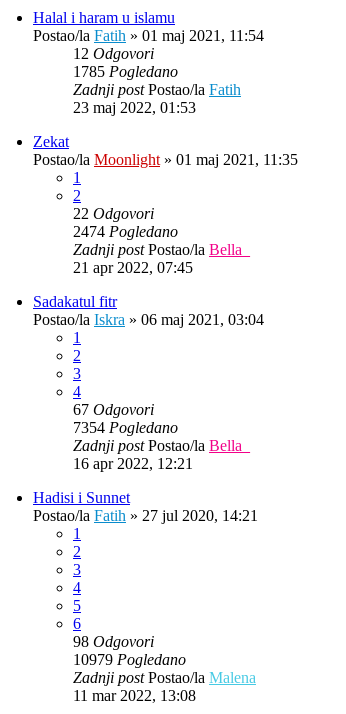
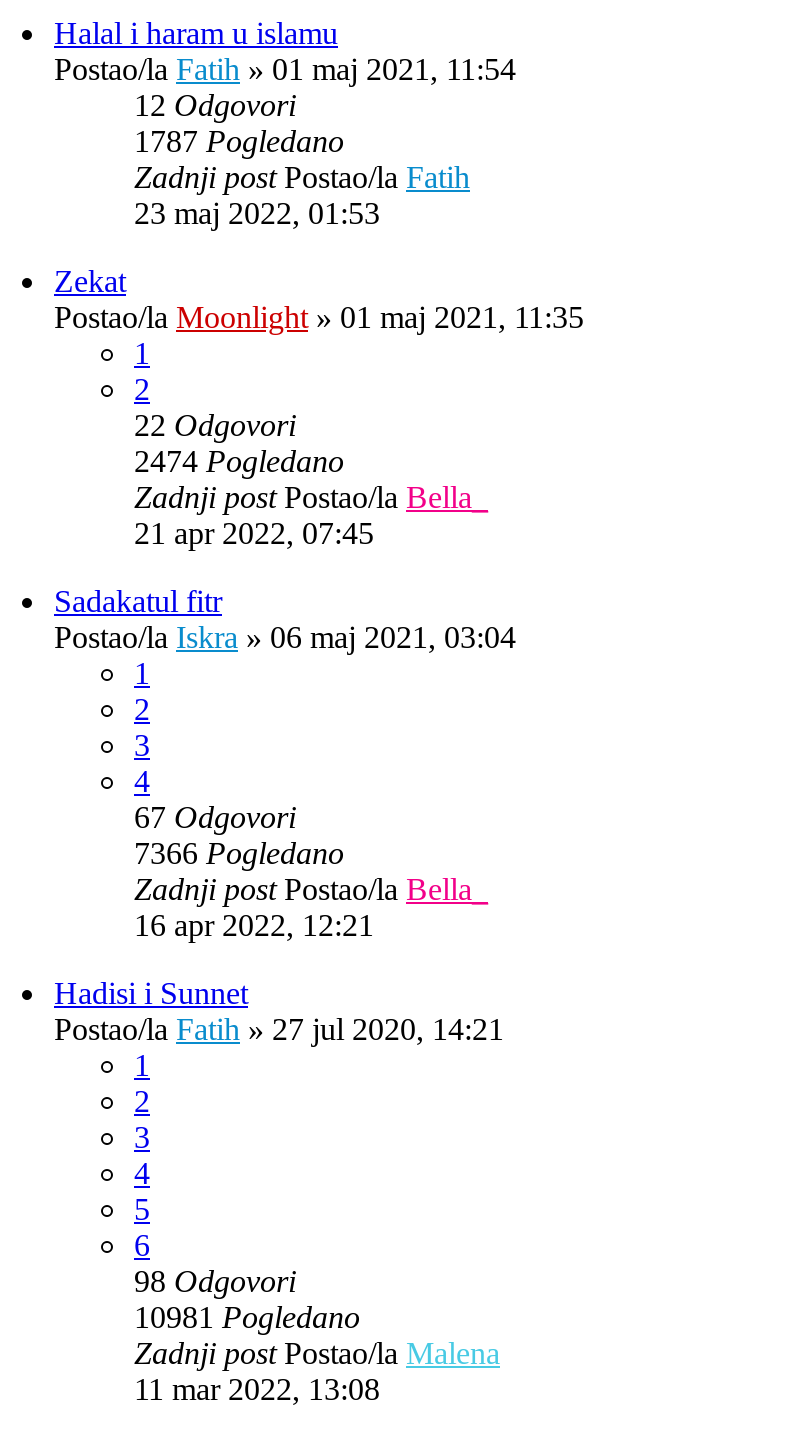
- 1785 Pogledano
+ 1787 Pogledano

- 7354 Pogledano
+ 7366 Pogledano

- 10979 Pogledano
+ 10981 Pogledano
